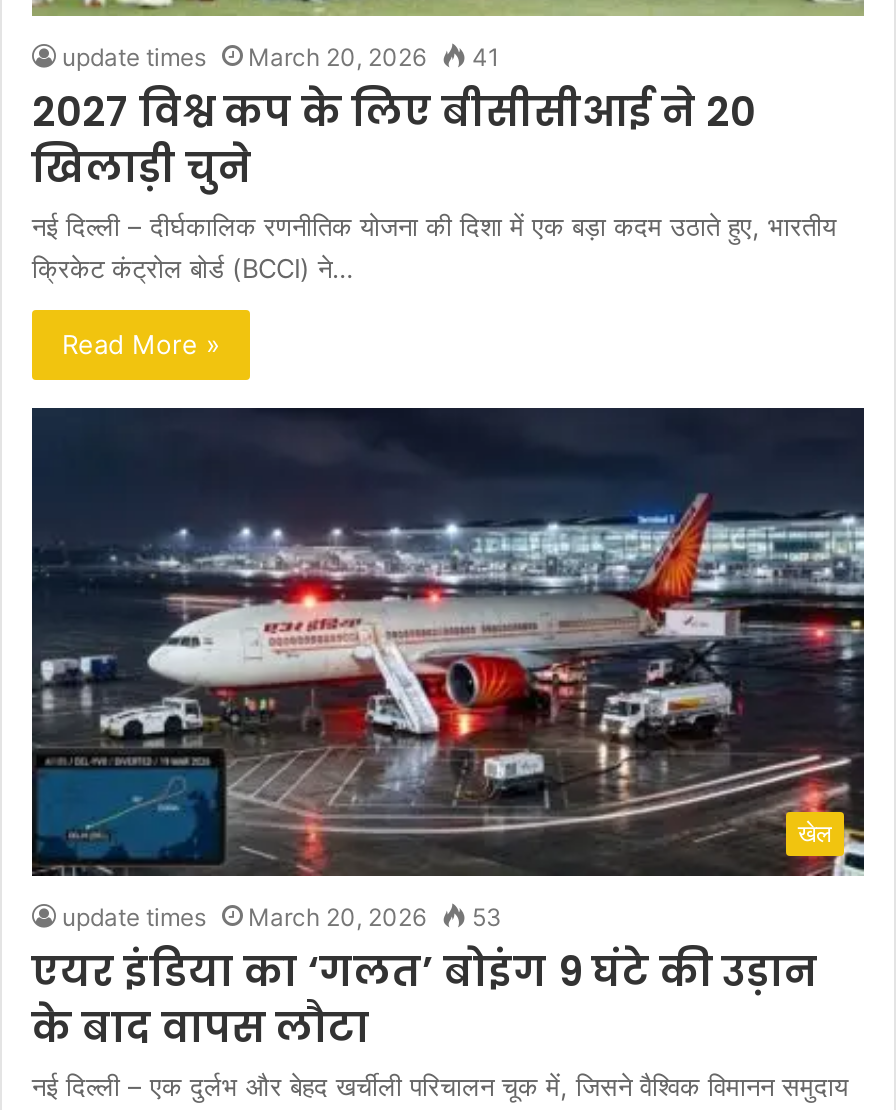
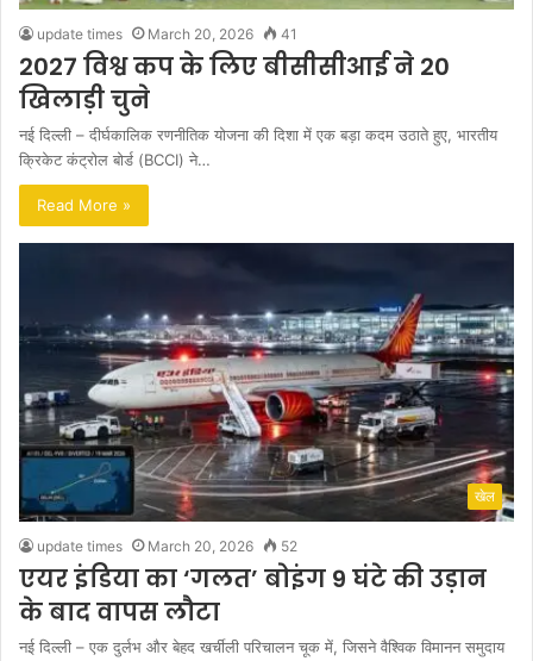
- update times March 20, 2026 53
+ update times March 20, 2026 52
